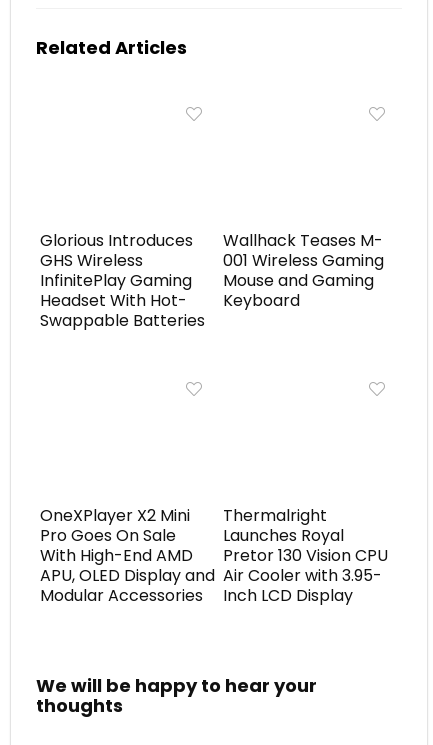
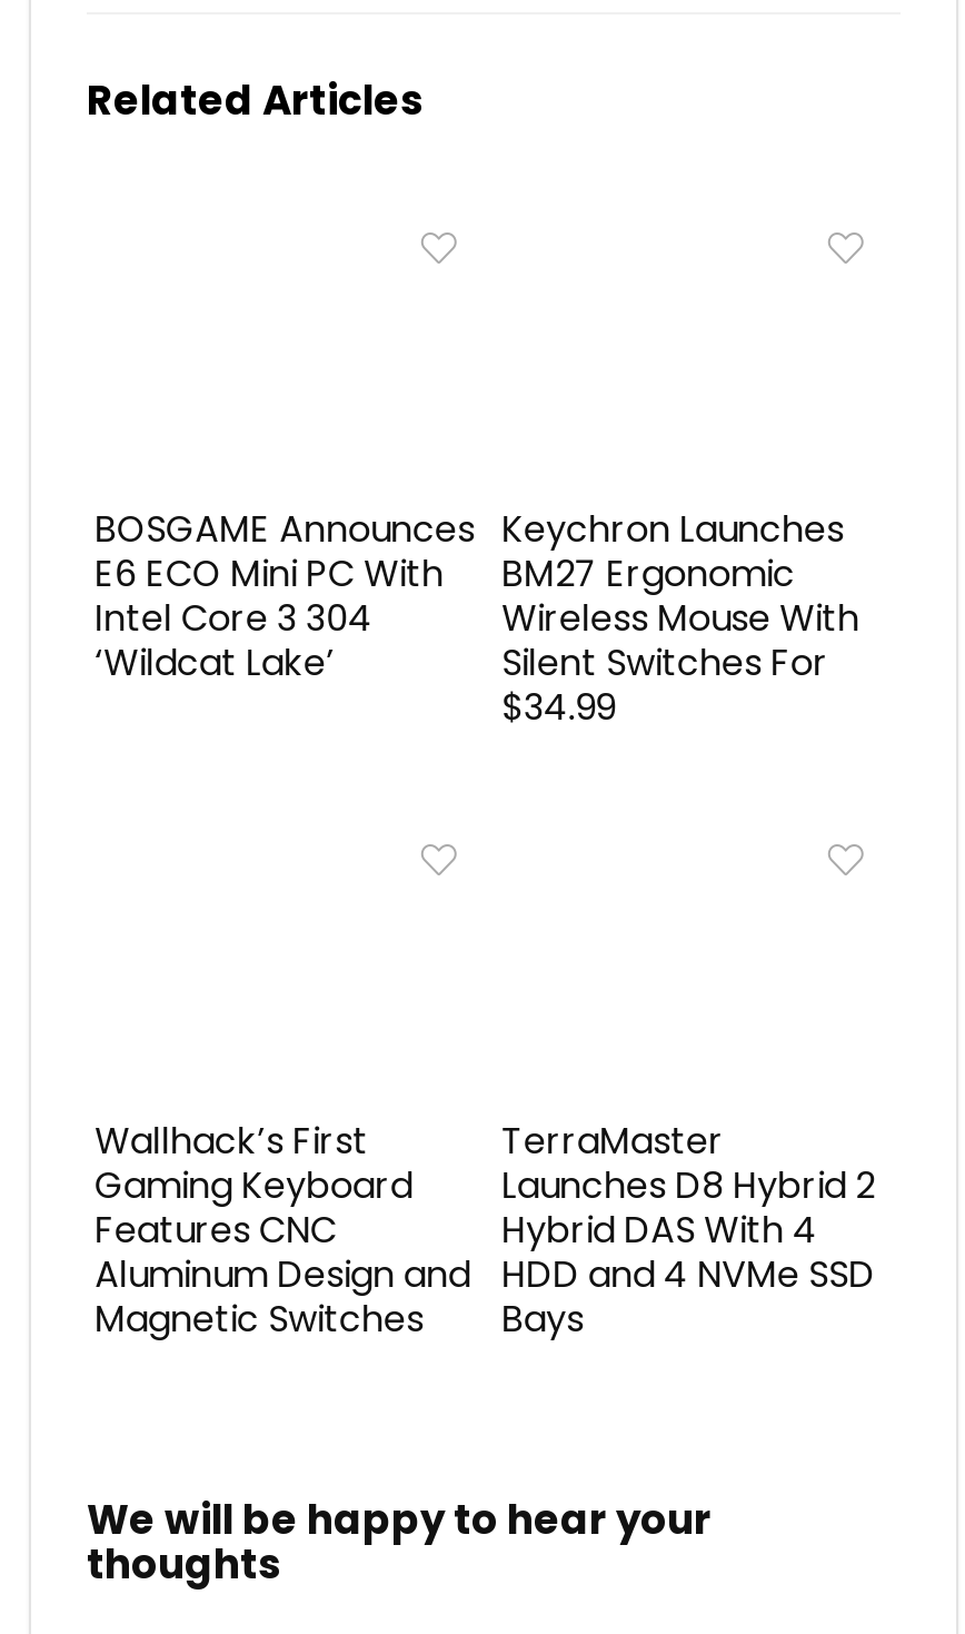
- Glorious Introduces
- GHS Wireless
- InfinitePlay Gaming
- Headset With Hot-
- Swappable Batteries
+ BOSGAME Announces
+ E6 ECO Mini PC With
+ Intel Core 3 304
+ ‘Wildcat Lake’

- Wallhack Teases M-
- 001 Wireless Gaming
- Mouse and Gaming
- Keyboard
+ Keychron Launches
+ BM27 Ergonomic
+ Wireless Mouse With
+ Silent Switches For
+ $34.99

- OneXPlayer X2 Mini
- Pro Goes On Sale
- With High-End AMD
- APU, OLED Display and
- Modular Accessories
+ Wallhack’s First
+ Gaming Keyboard
+ Features CNC
+ Aluminum Design and
+ Magnetic Switches

- Thermalright
- Launches Royal
- Pretor 130 Vision CPU
- Air Cooler with 3.95-
- Inch LCD Display
+ TerraMaster
+ Launches D8 Hybrid 2
+ Hybrid DAS With 4
+ HDD and 4 NVMe SSD
+ Bays
